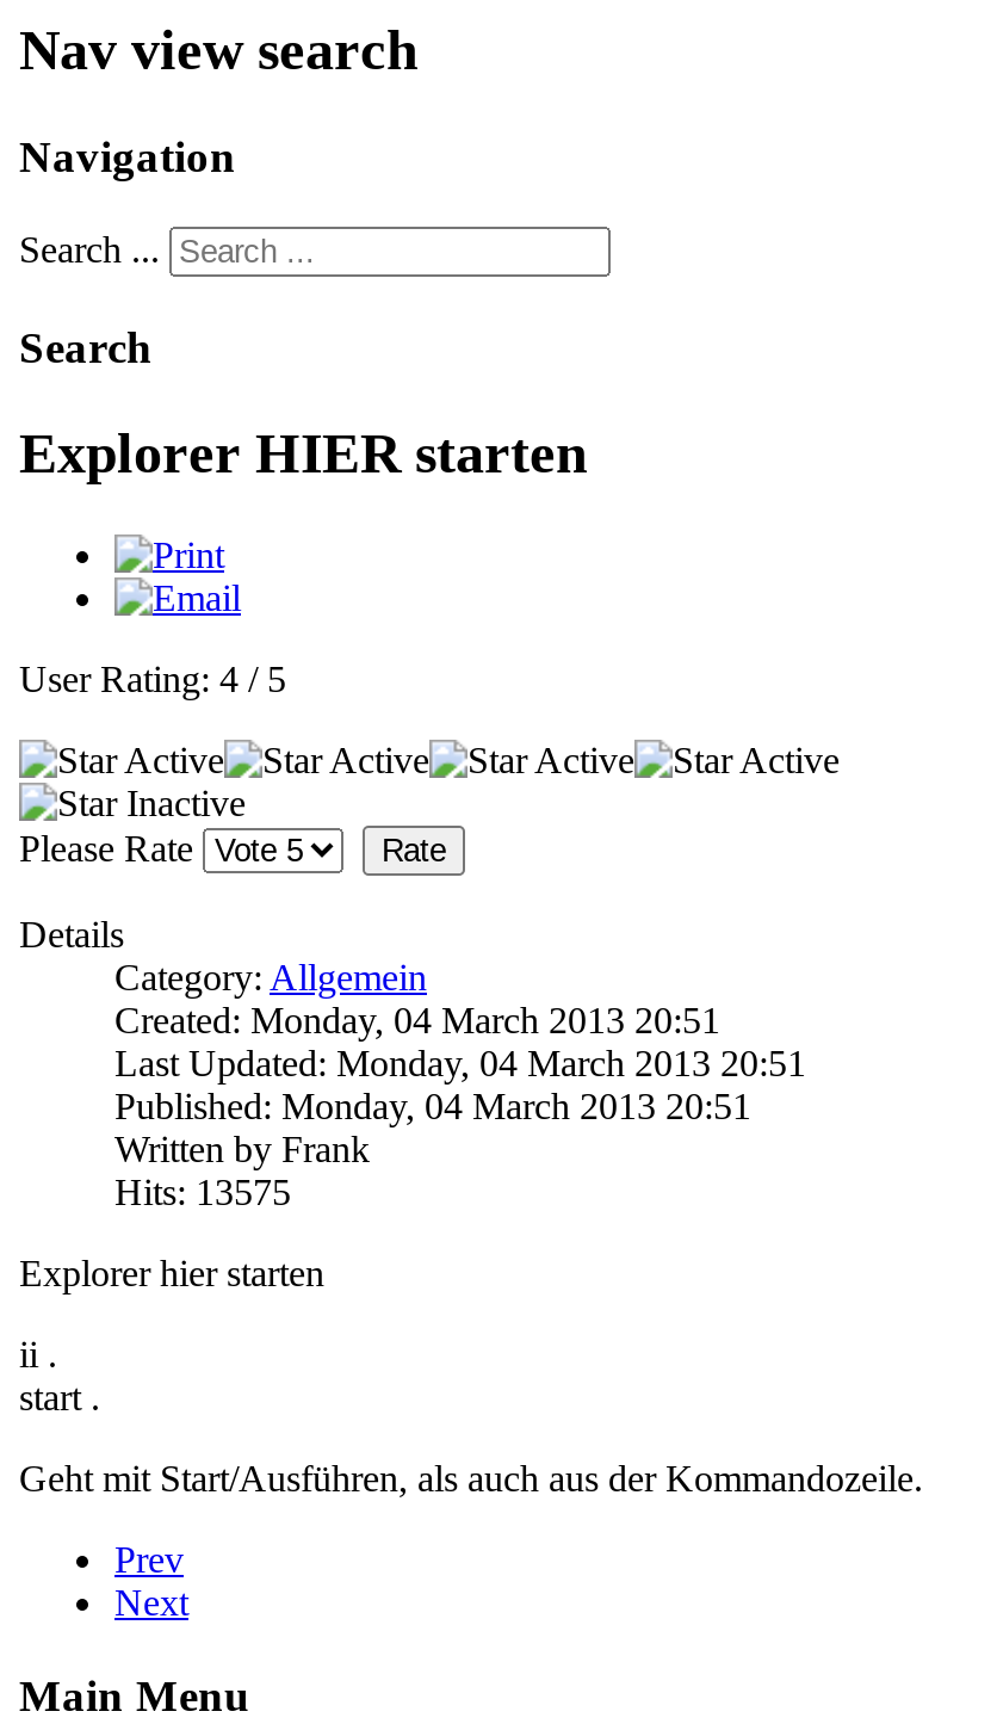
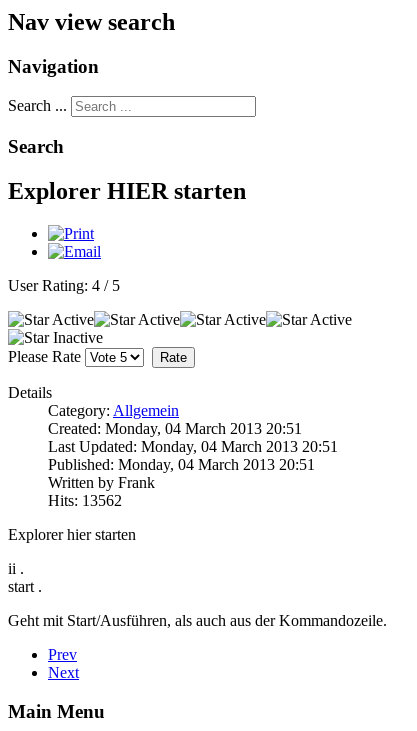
- Hits: 13575
+ Hits: 13562
